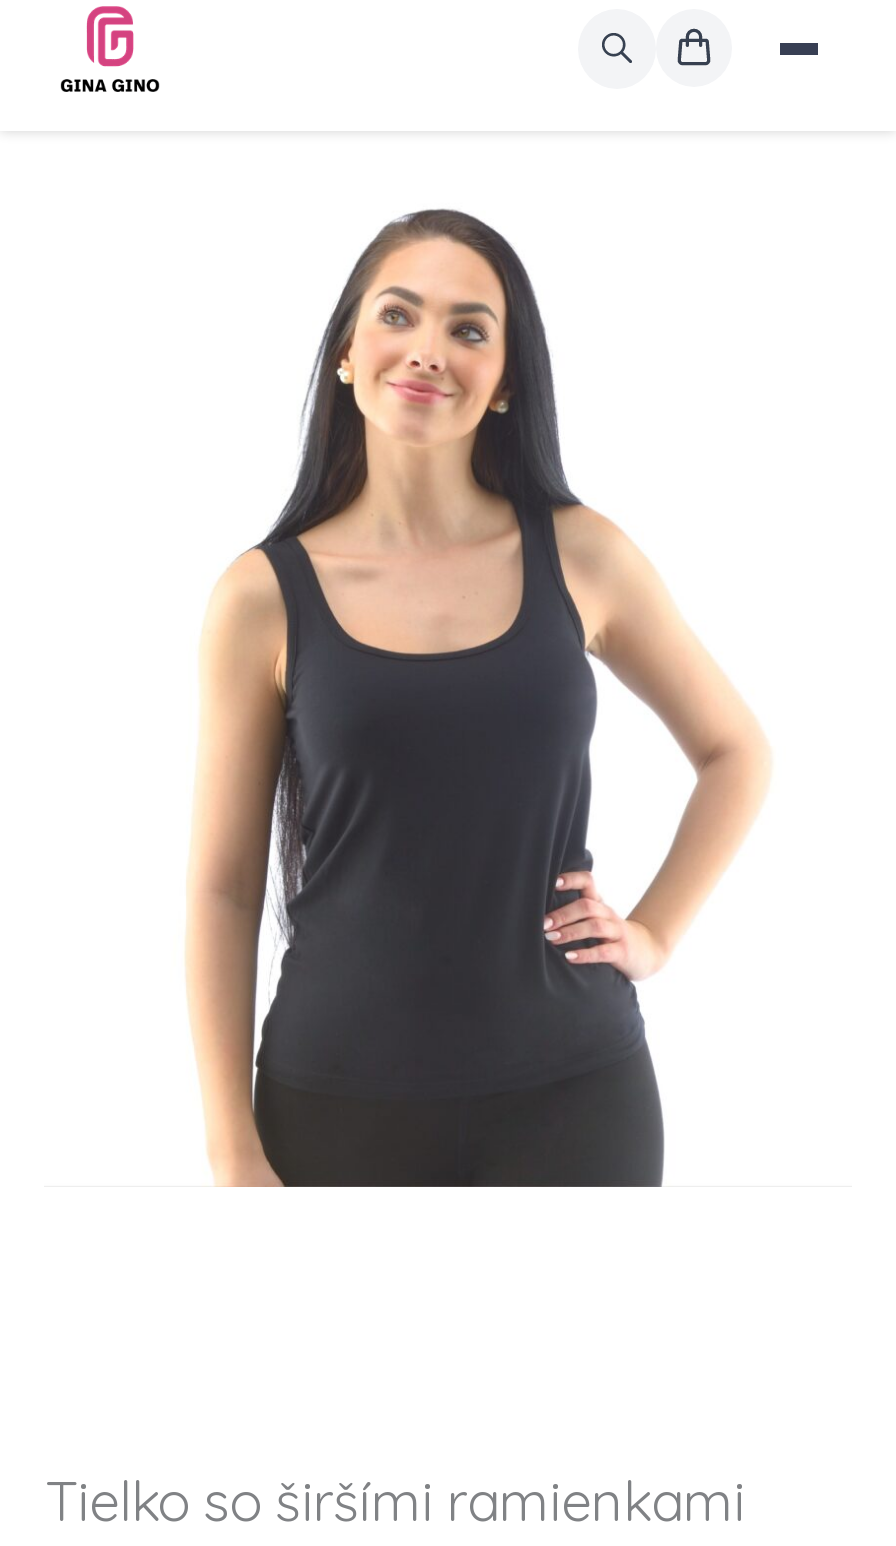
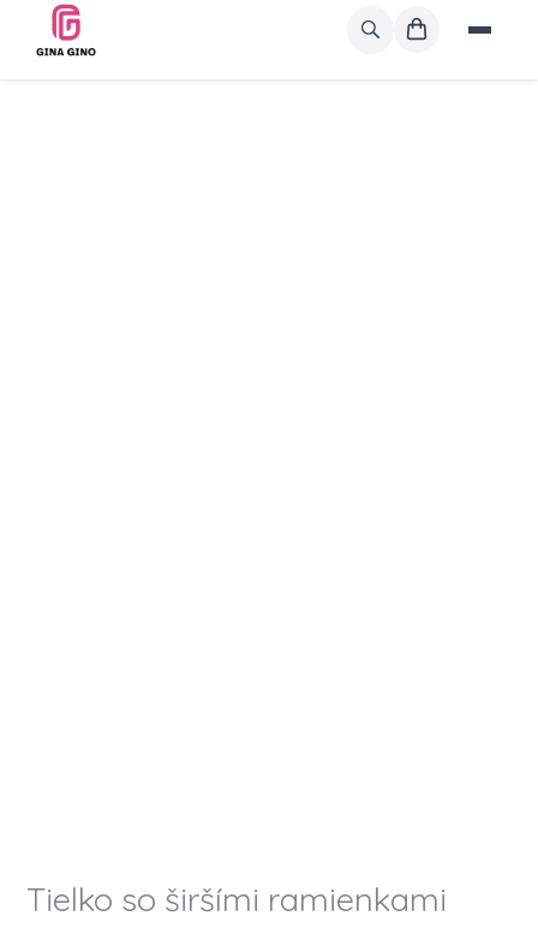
- [image]
